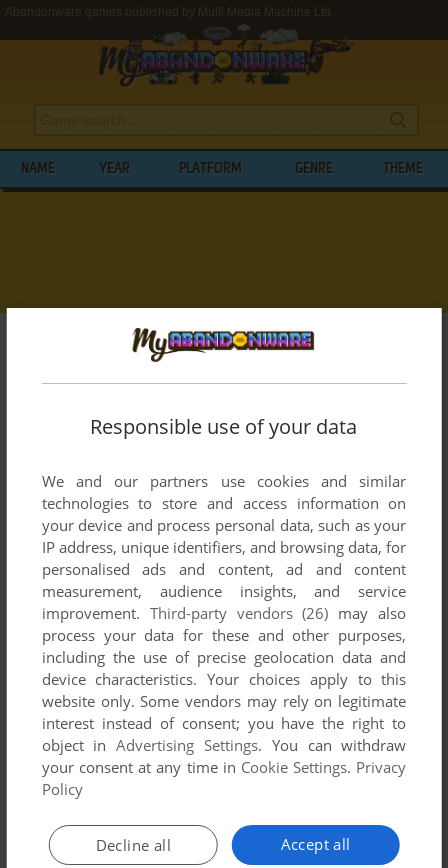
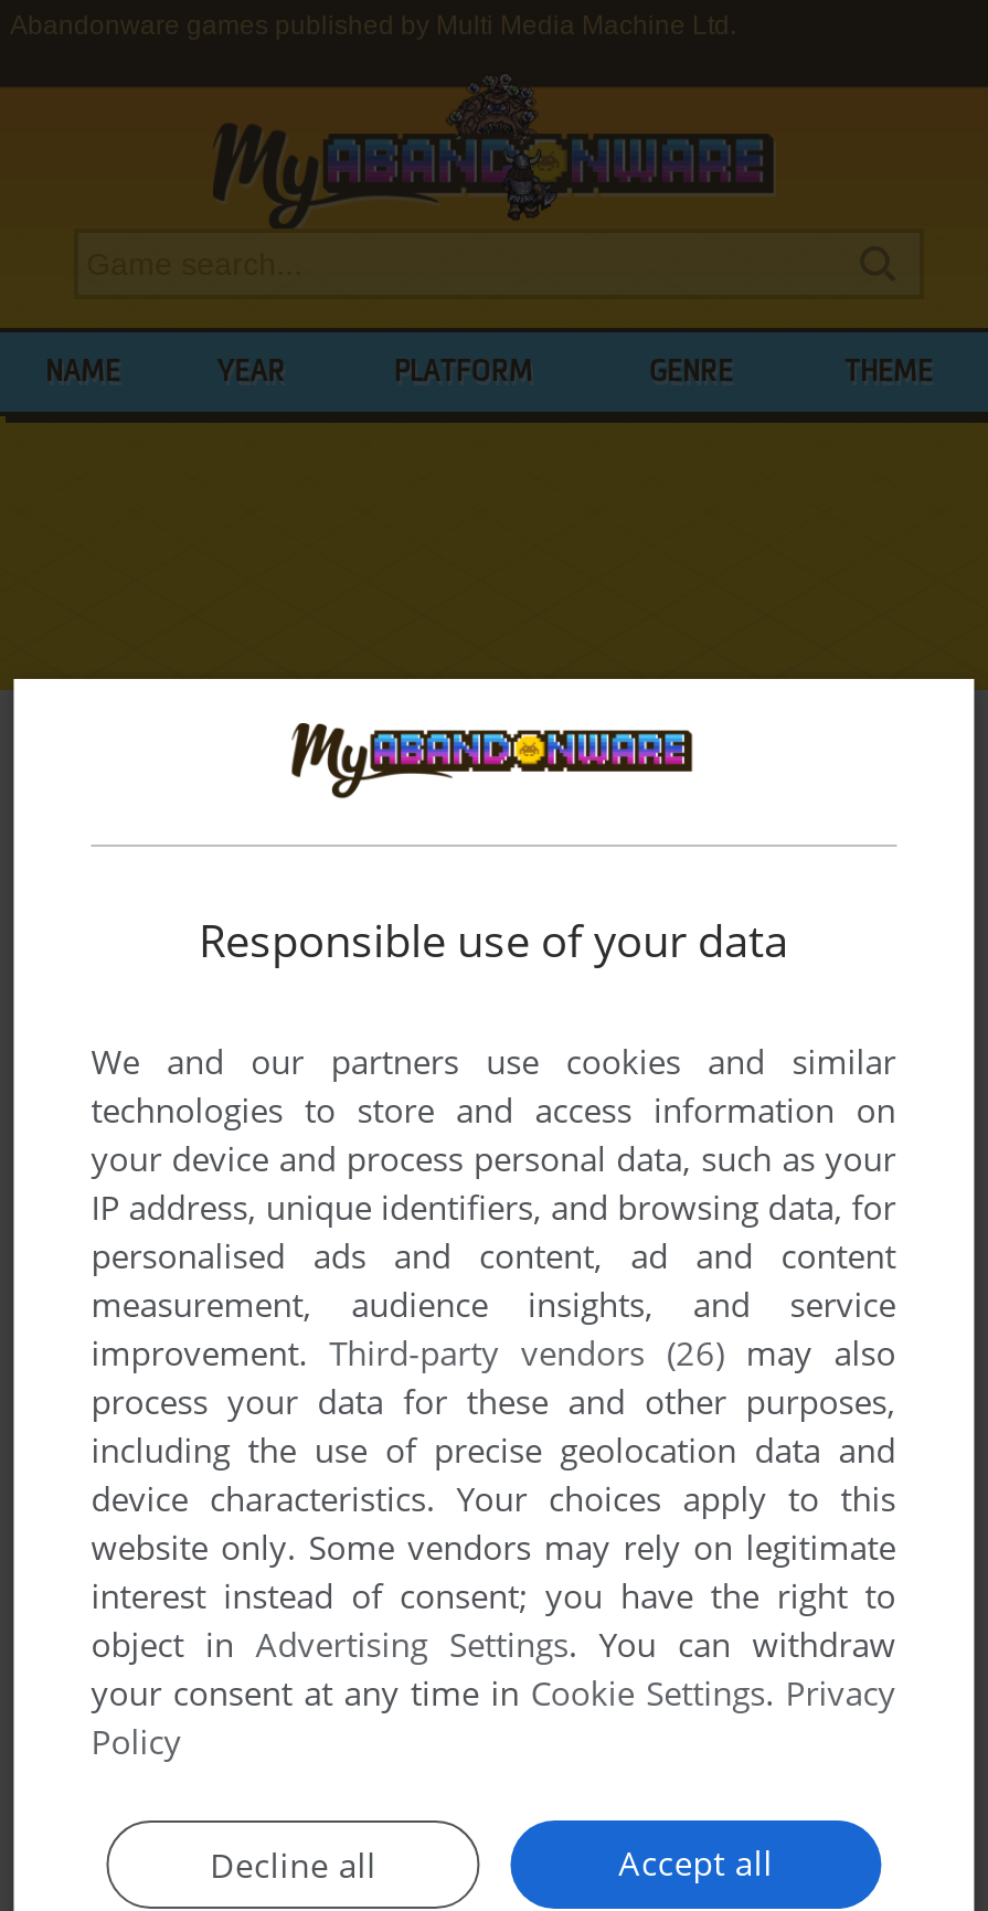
- [image]
+ [image]
